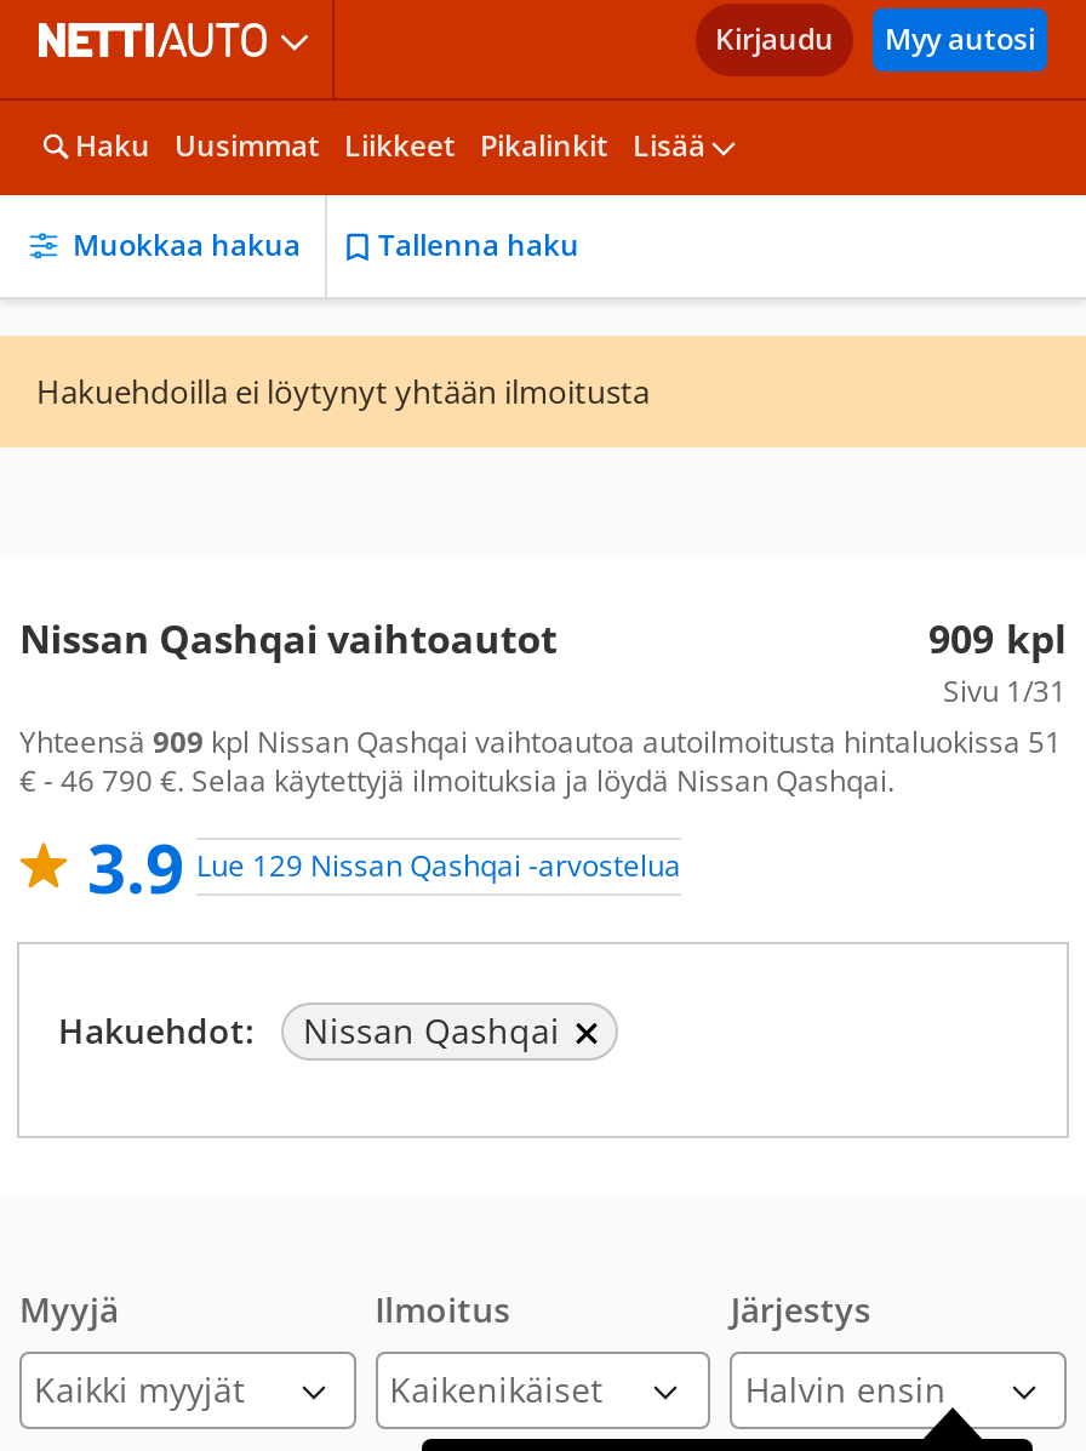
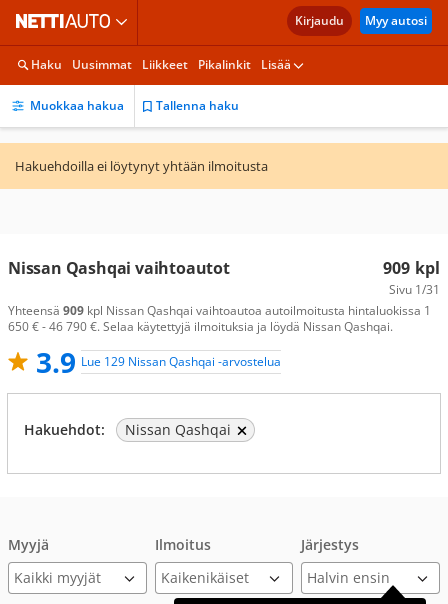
- Yhteensä 909 kpl Nissan Qashqai vaihtoautoa autoilmoitusta hintaluokissa 51
- € - 46 790 €. Selaa käytettyjä ilmoituksia ja löydä Nissan Qashqai.
+ Yhteensä 909 kpl Nissan Qashqai vaihtoautoa autoilmoitusta hintaluokissa 1
+ 650 € - 46 790 €. Selaa käytettyjä ilmoituksia ja löydä Nissan Qashqai.
